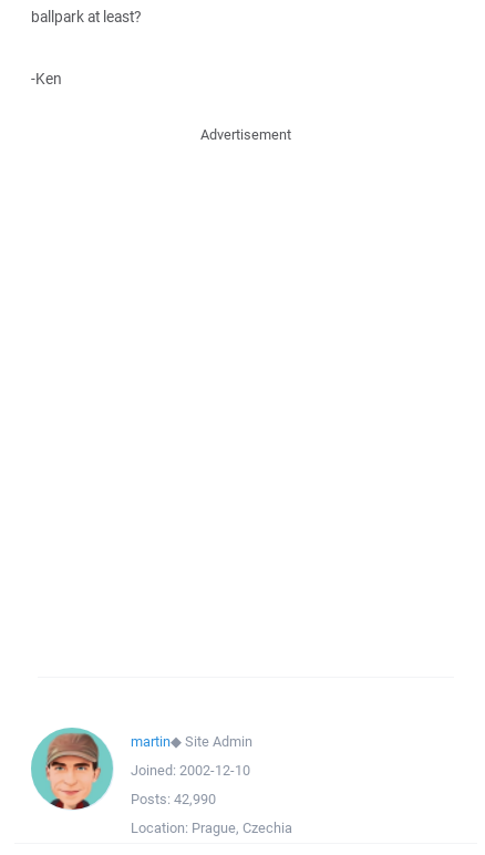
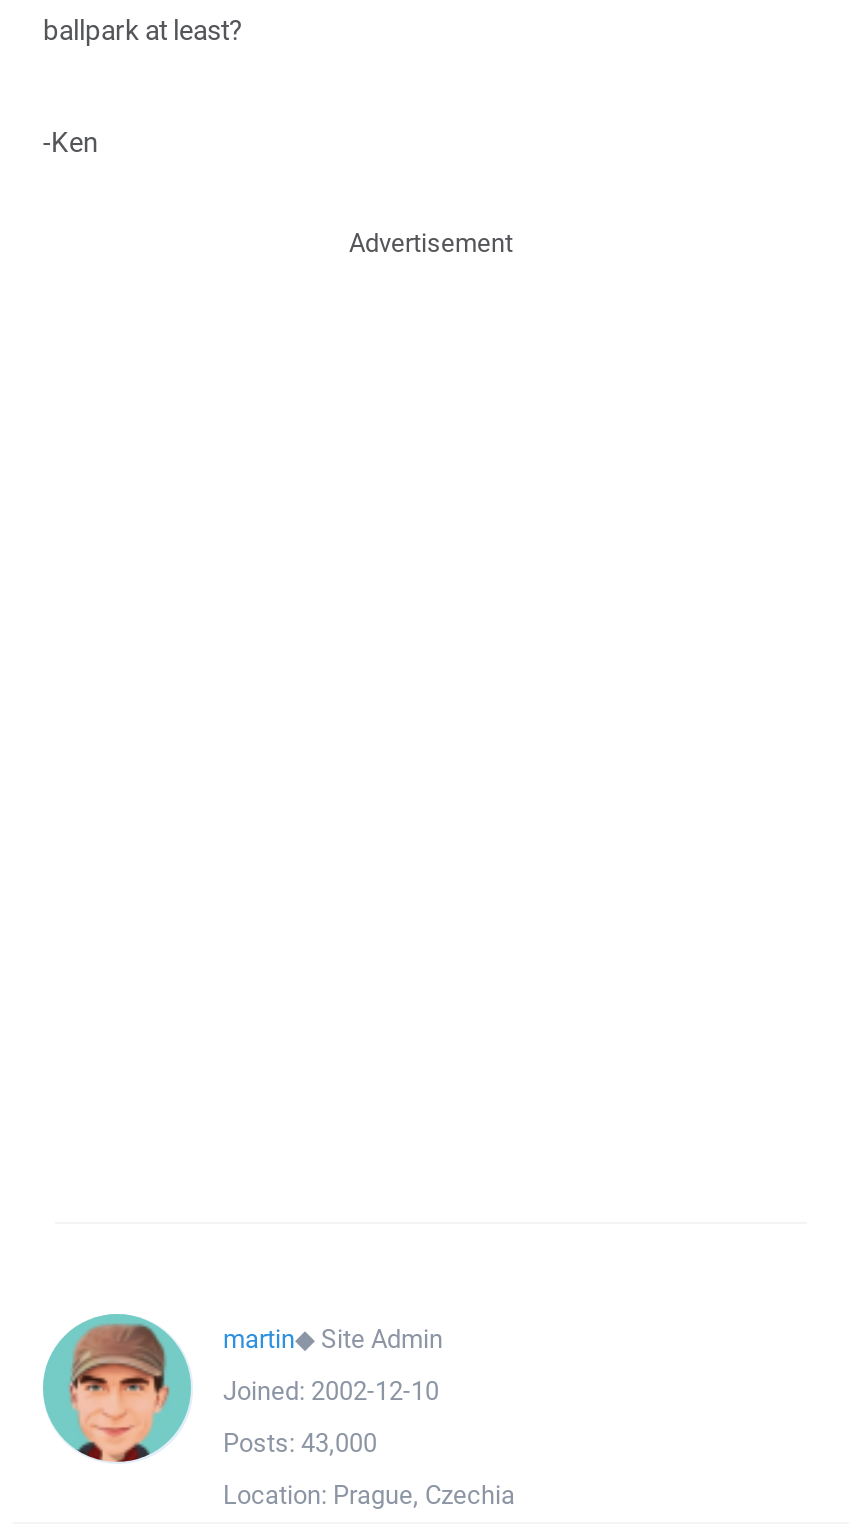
- Posts: 42,990
+ Posts: 43,000
